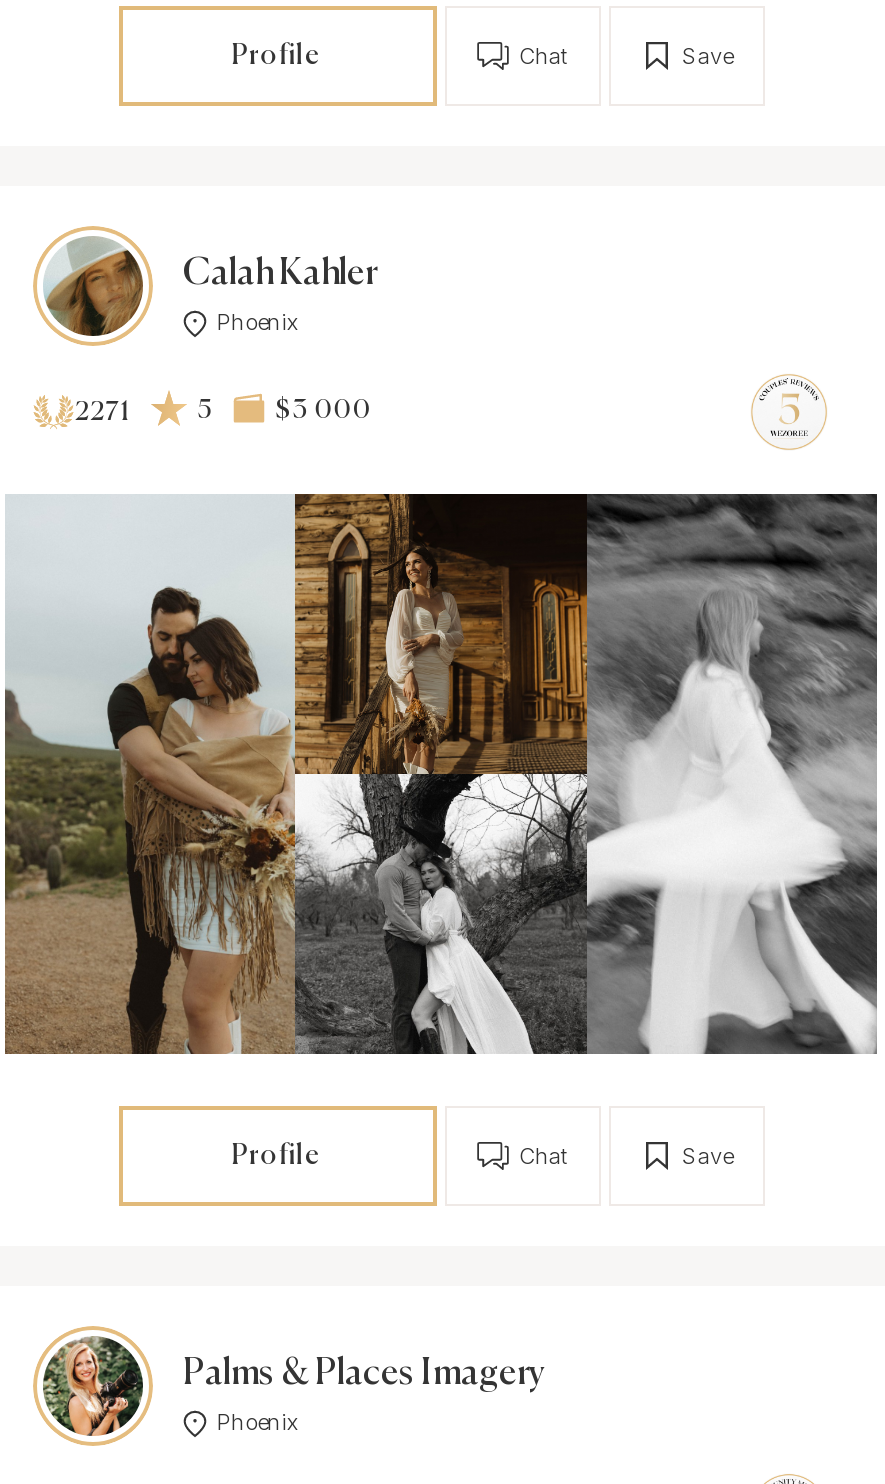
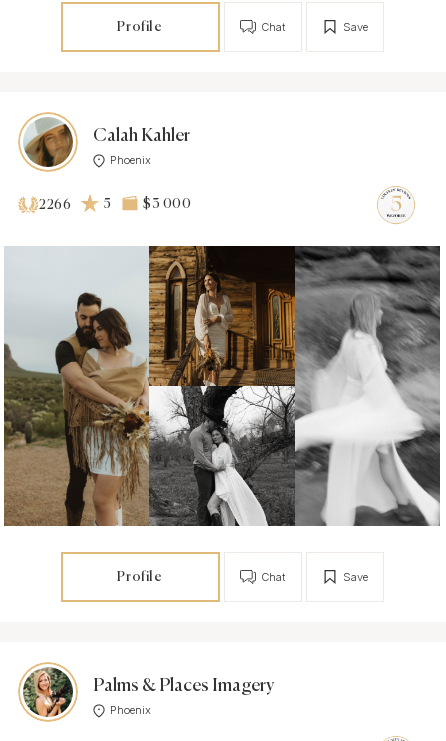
- 2271
+ 2266
